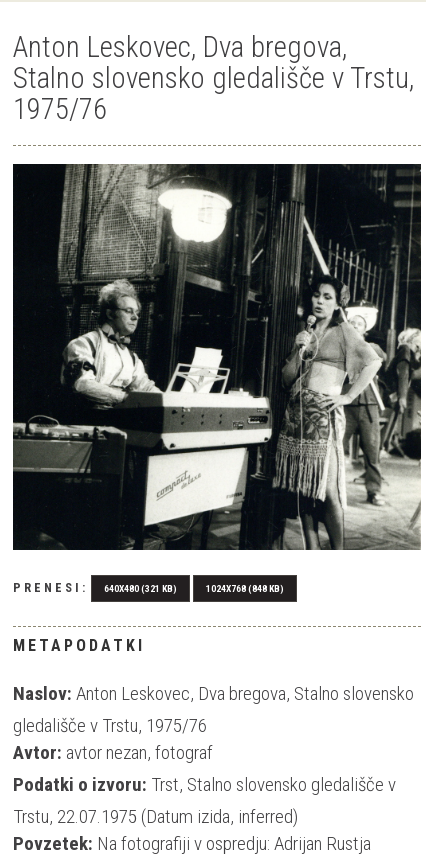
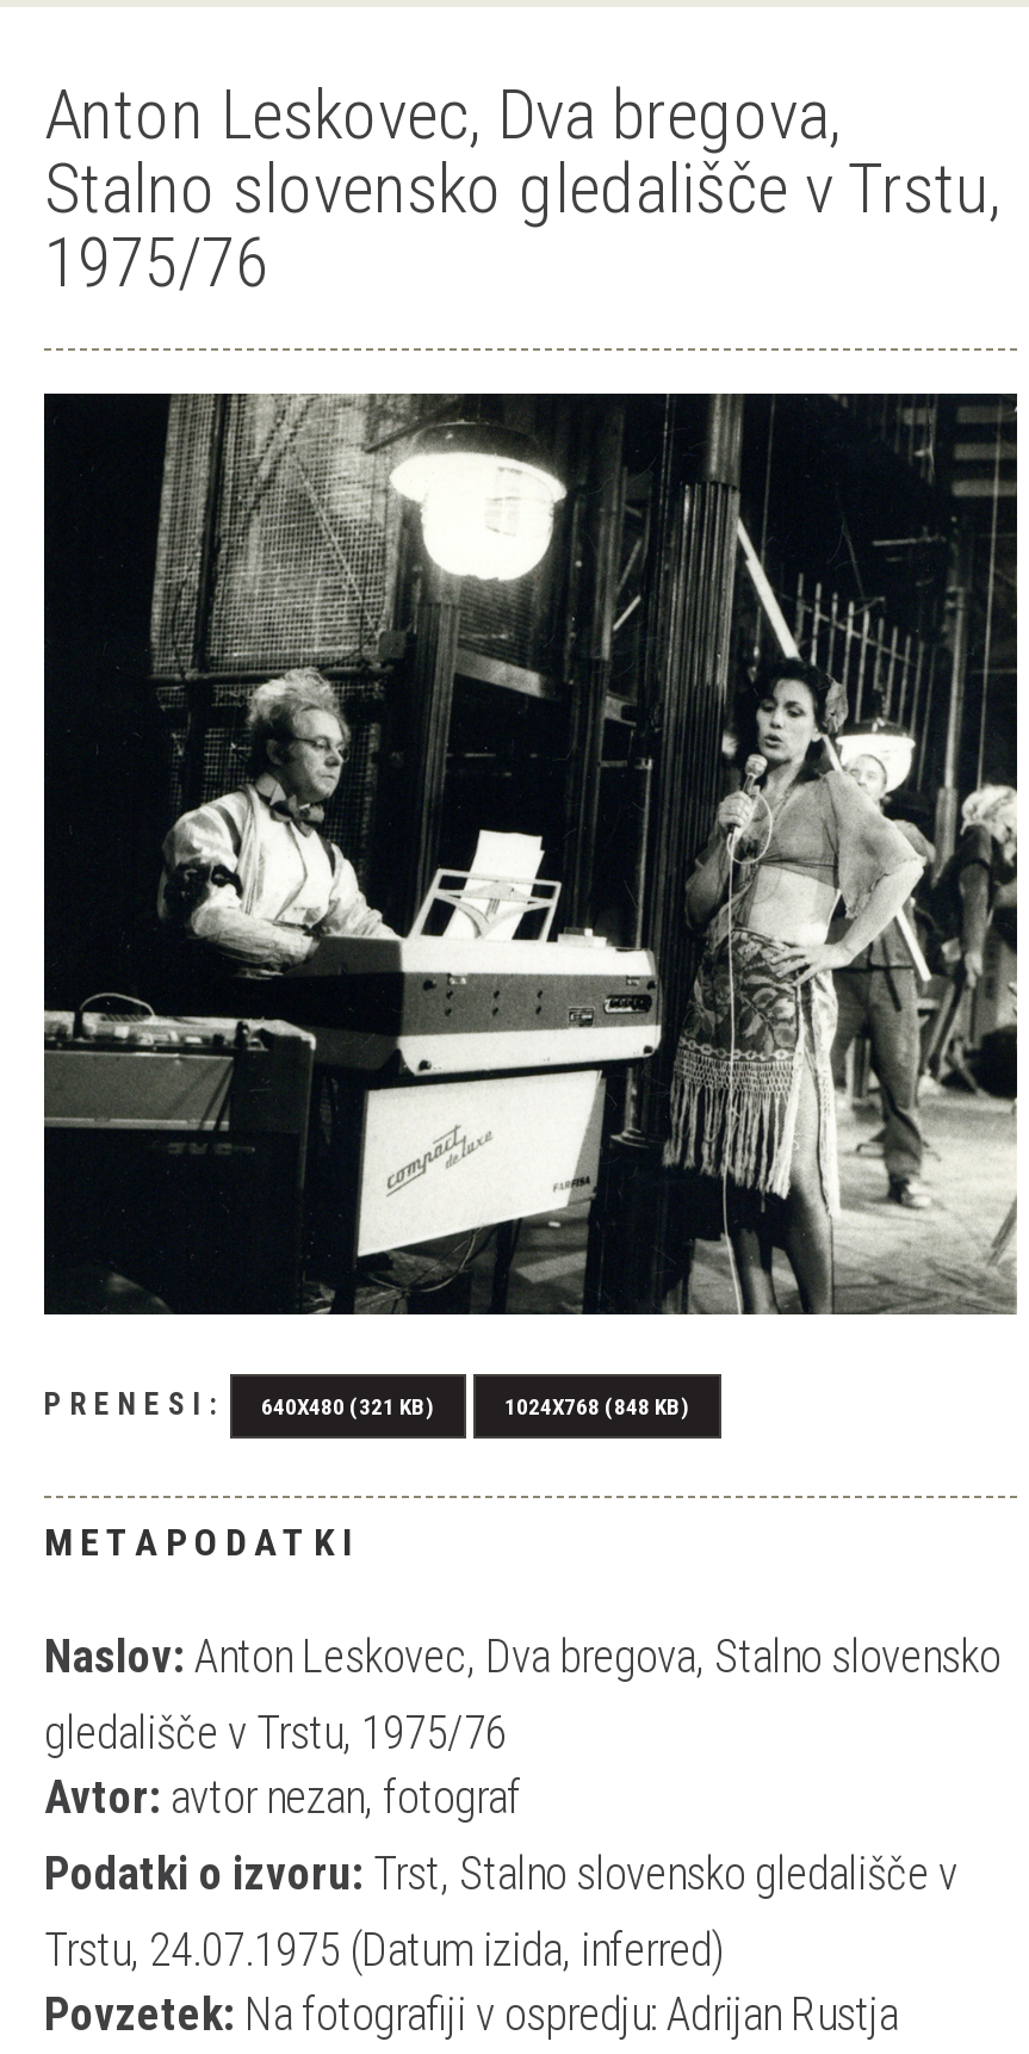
- Trstu, 22.07.1975 (Datum izida, inferred)
+ Trstu, 24.07.1975 (Datum izida, inferred)
